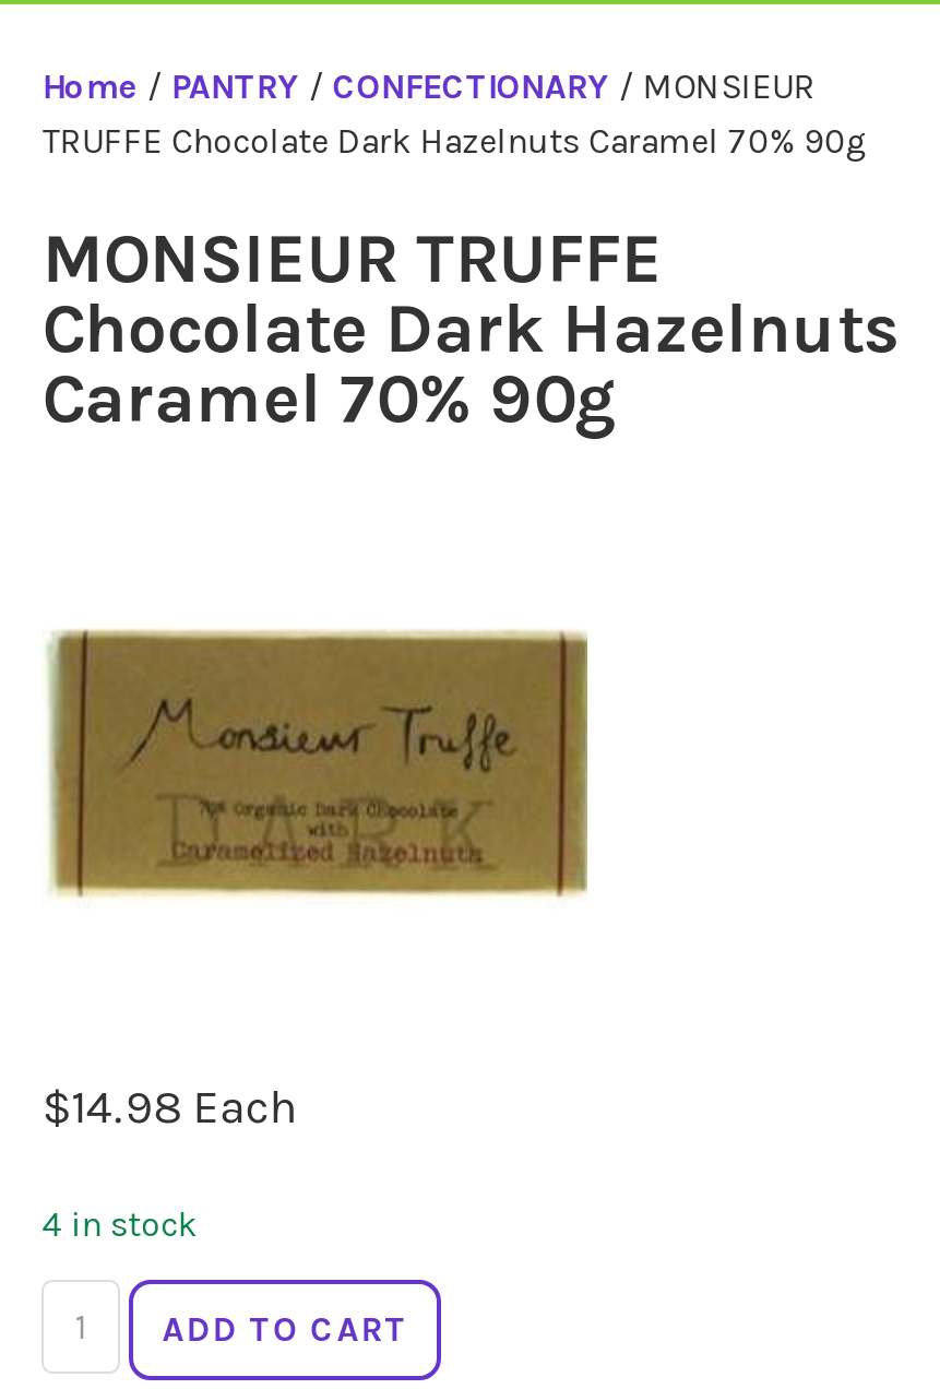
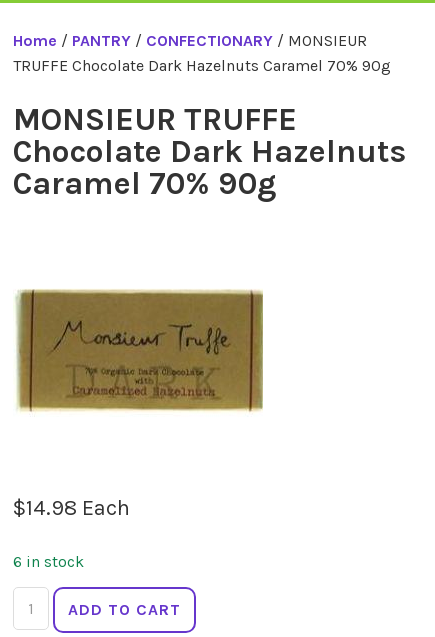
- 4 in stock
+ 6 in stock
